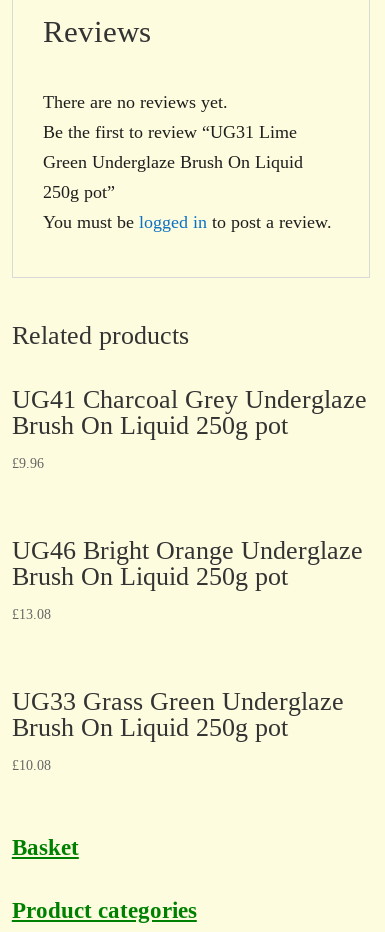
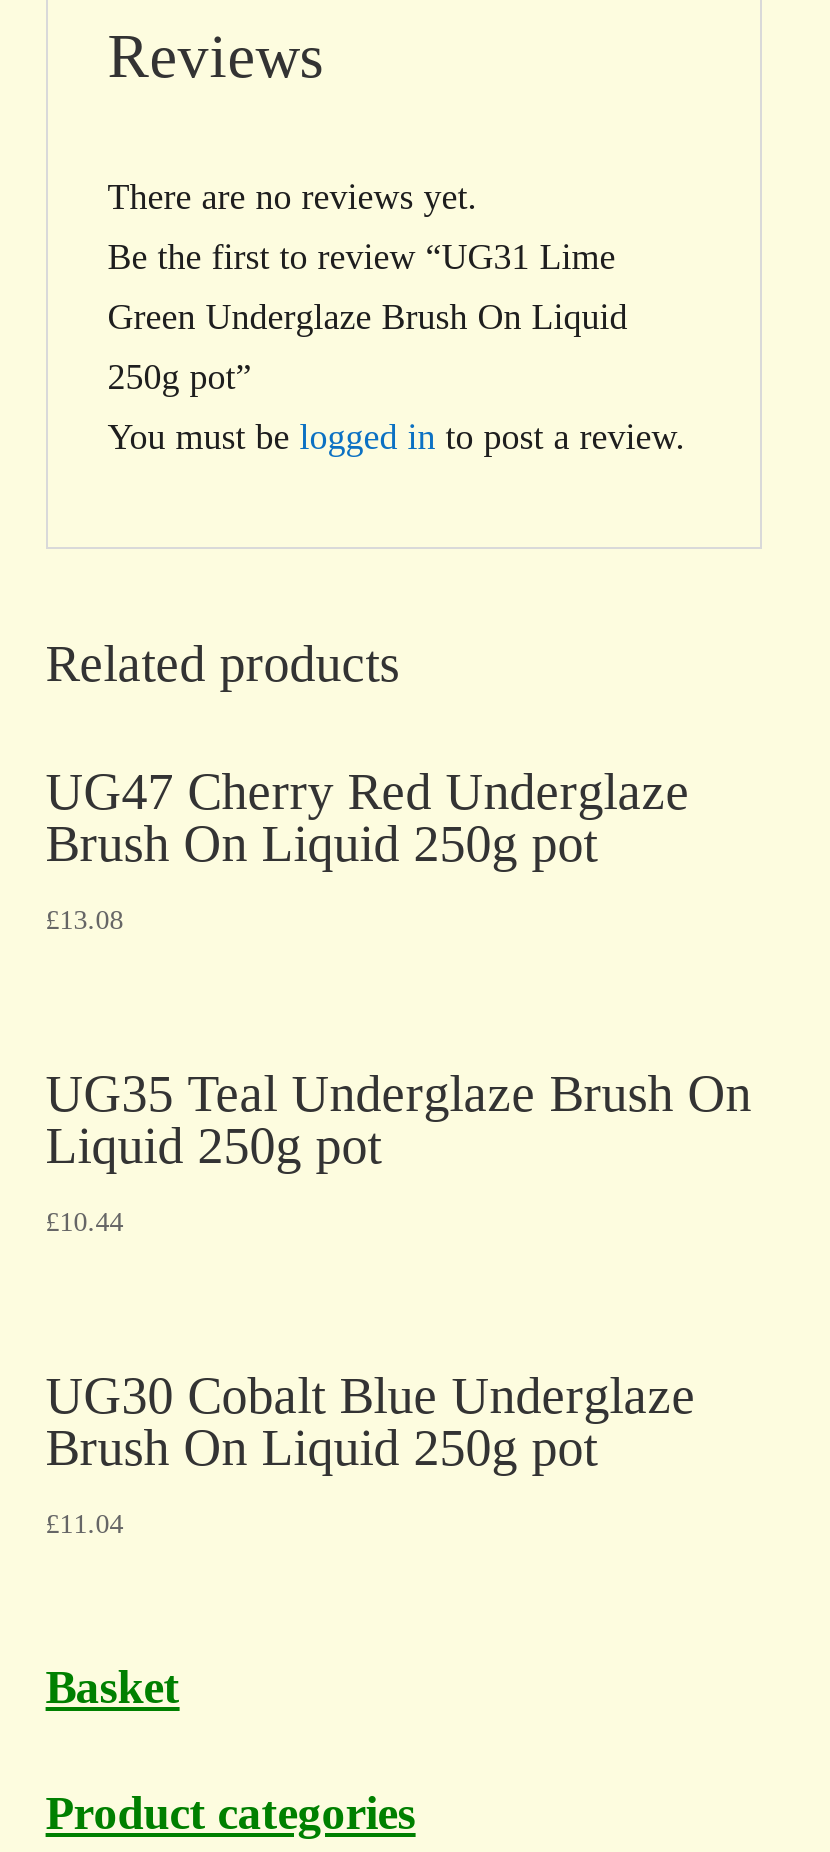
- UG41 Charcoal Grey Underglaze
- Brush On Liquid 250g pot
- £9.96
- UG46 Bright Orange Underglaze
+ UG47 Cherry Red Underglaze

moved up: Brush On Liquid 250g pot | £13.08

- UG33 Grass Green Underglaze
+ UG35 Teal Underglaze Brush On
+ Liquid 250g pot
+ £10.44
+ UG30 Cobalt Blue Underglaze

- £10.08
+ £11.04
